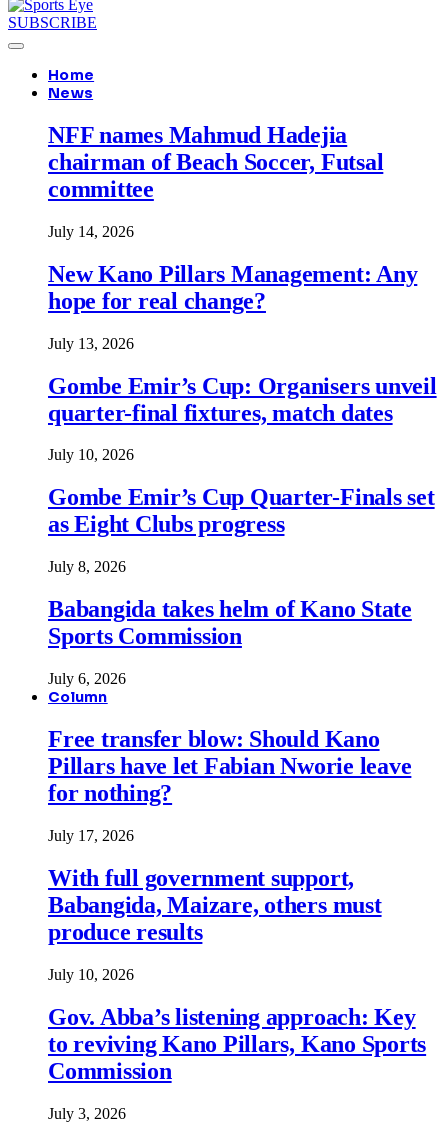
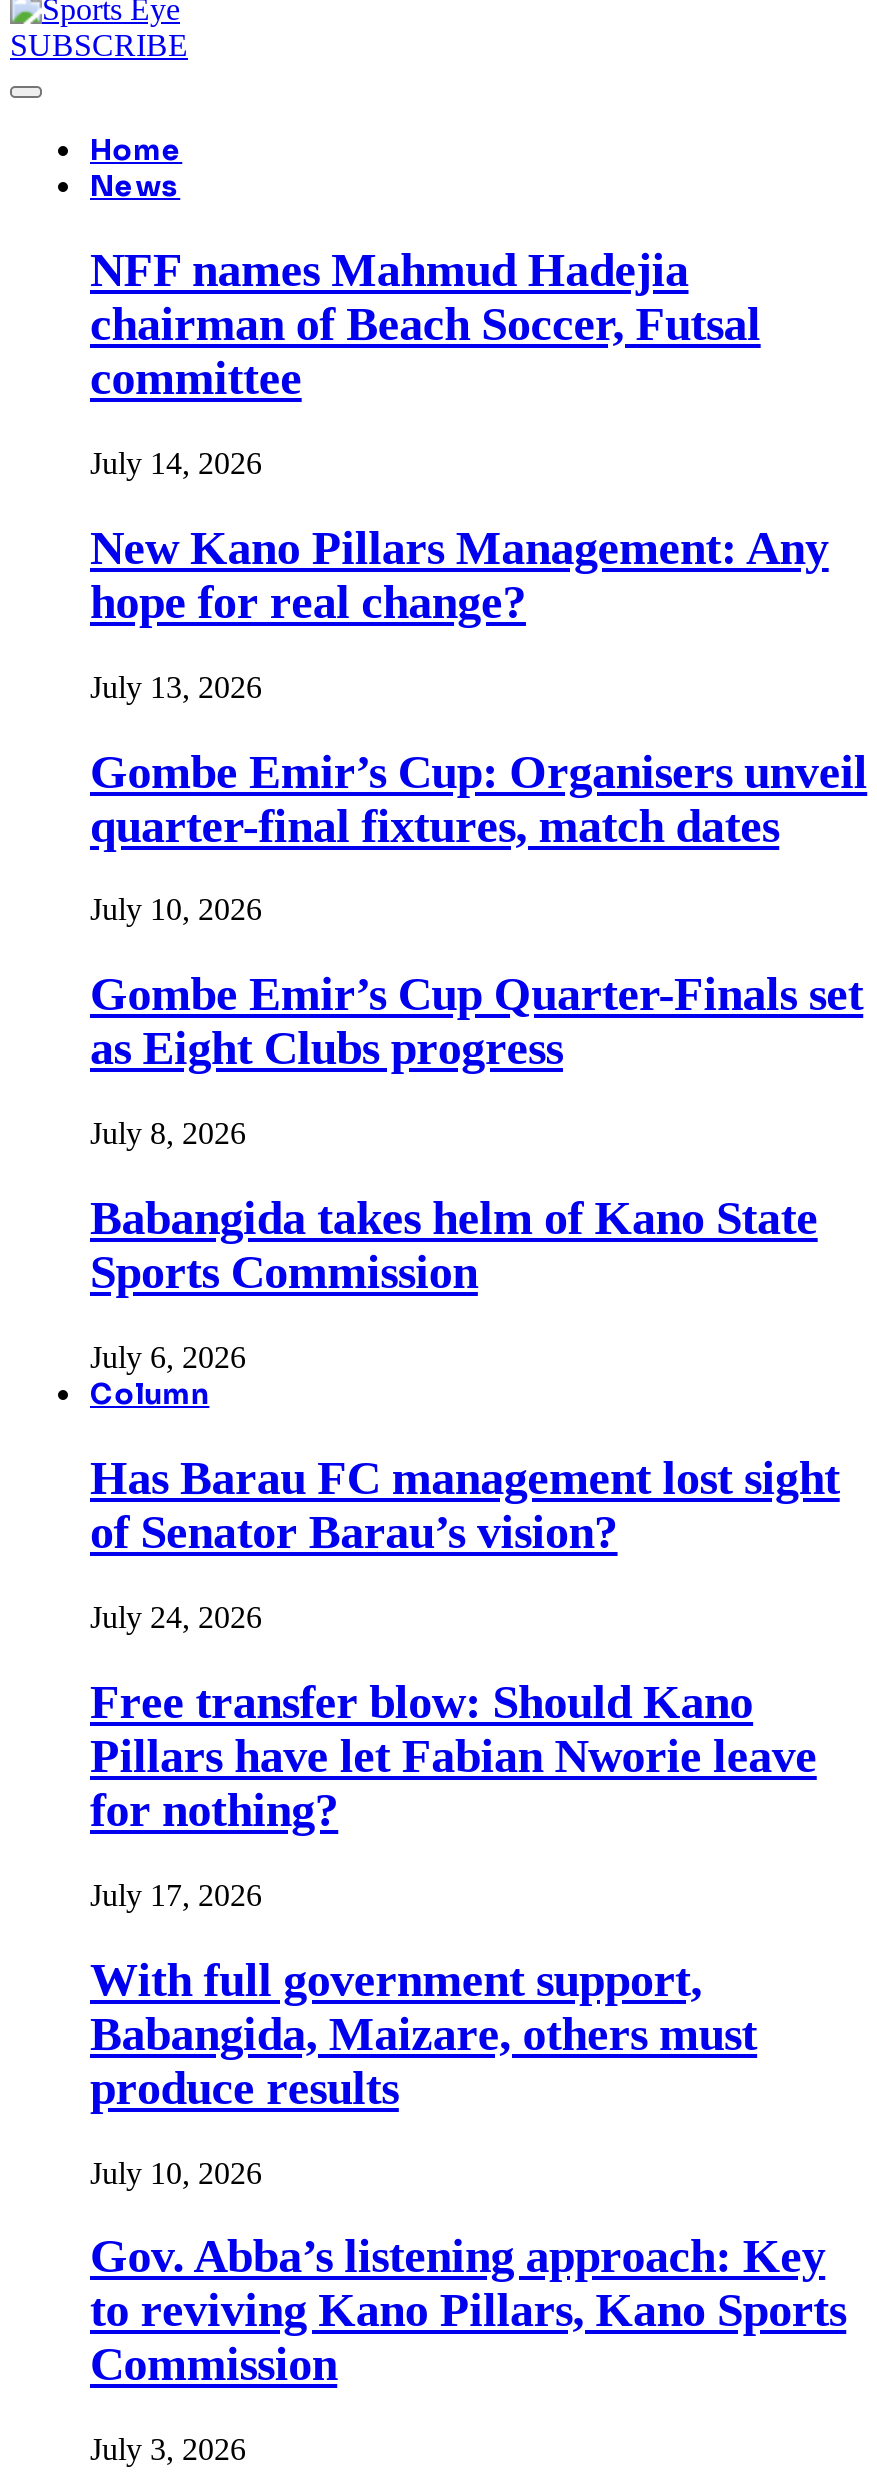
+ Has Barau FC management lost sight
+ of Senator Barau’s vision?
+ July 24, 2026
